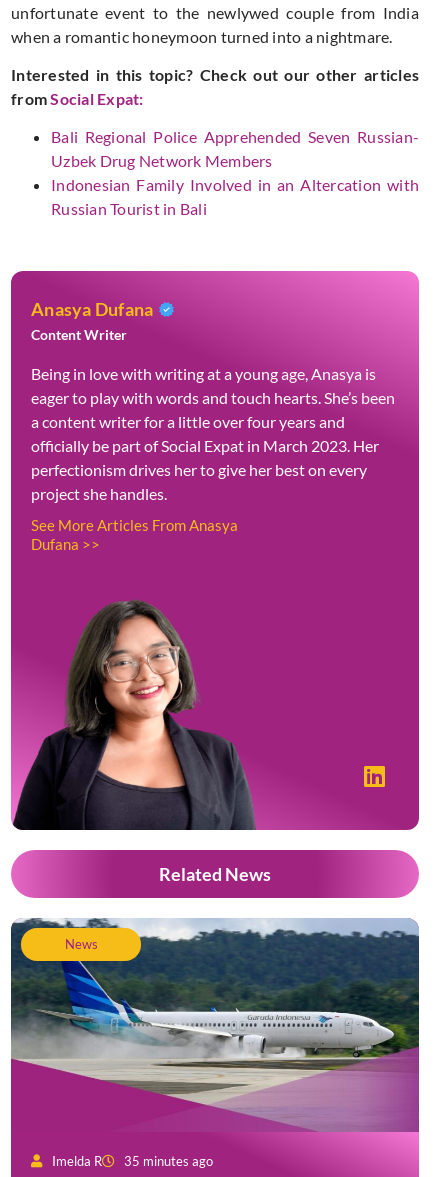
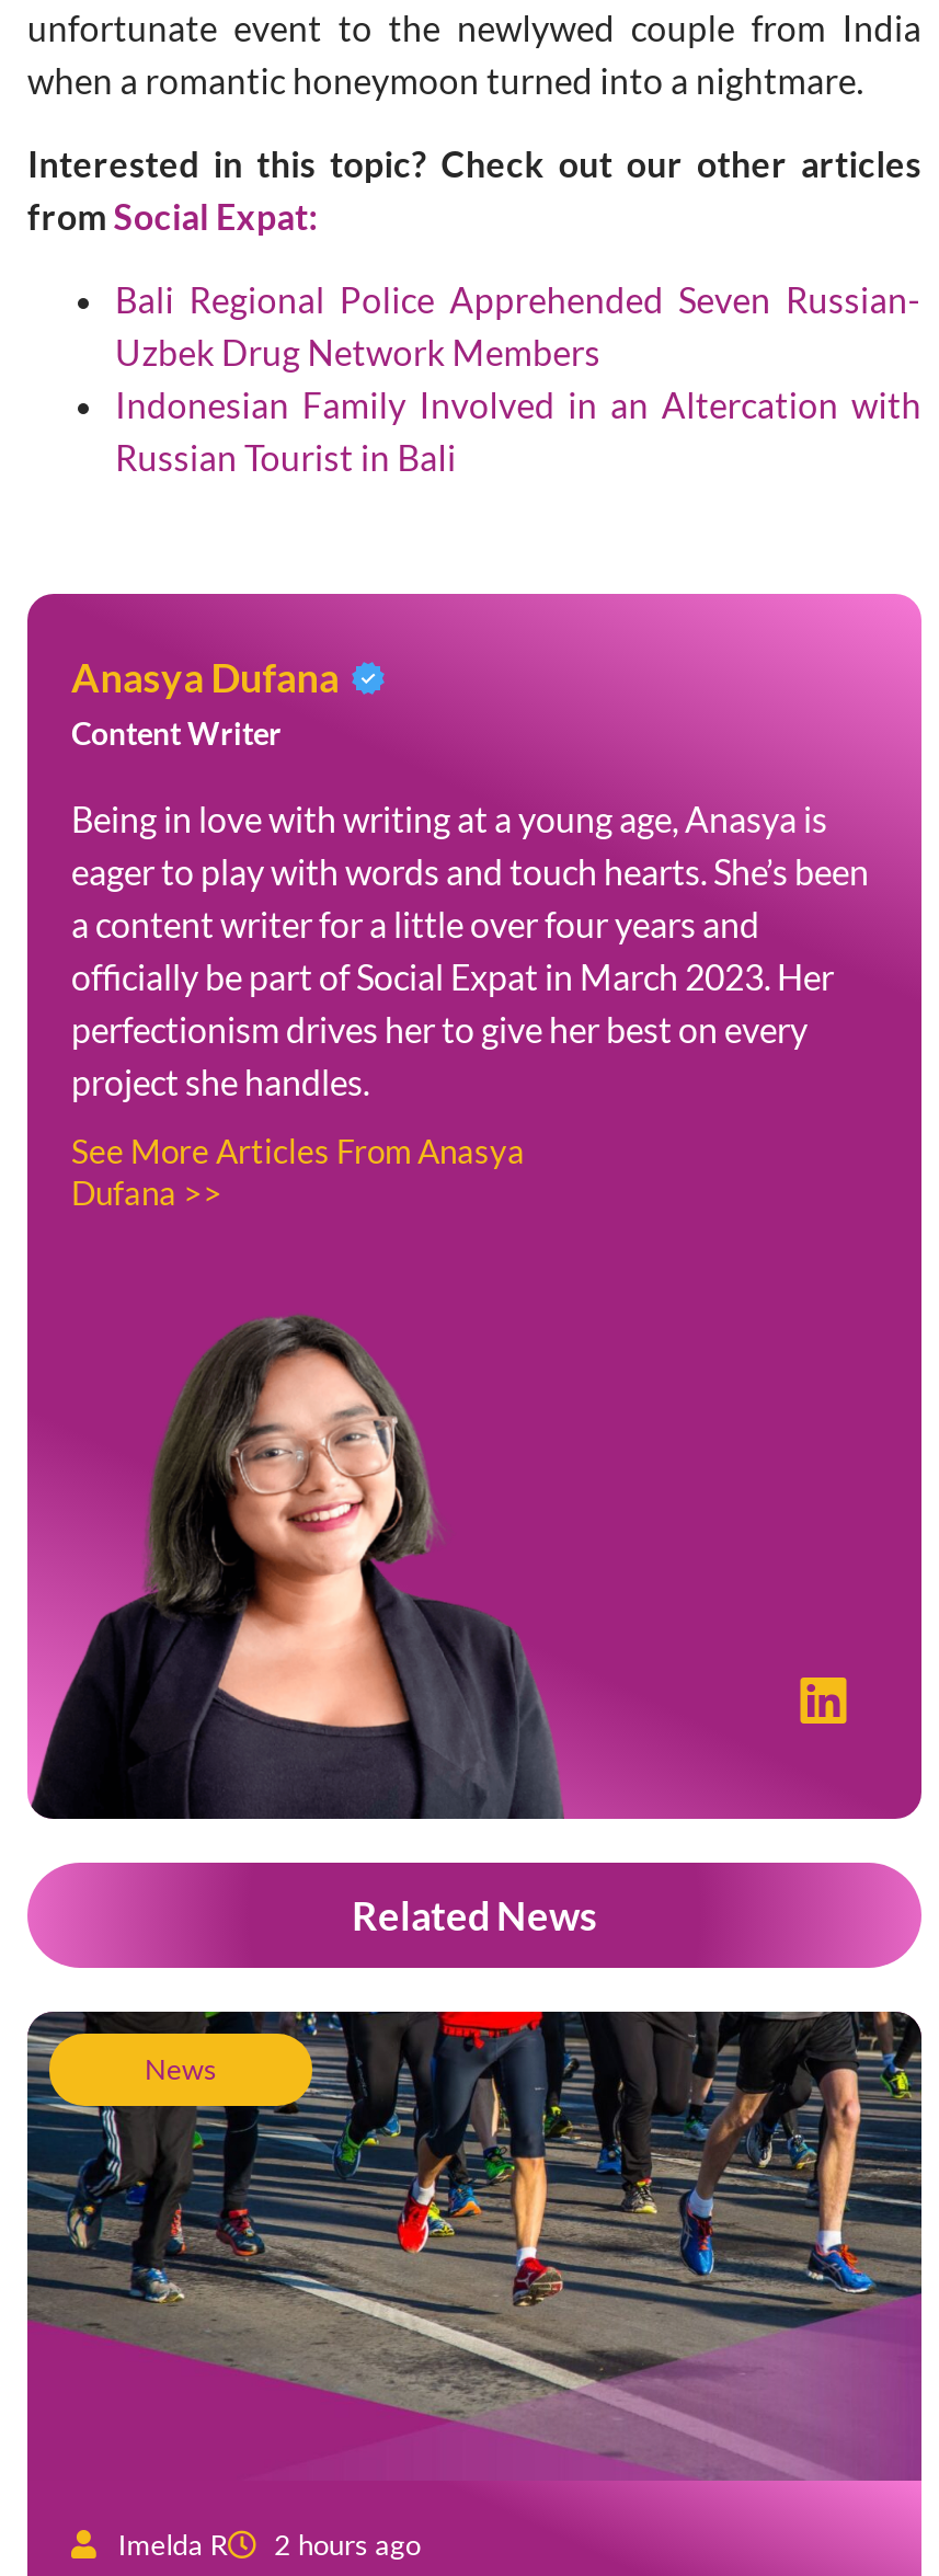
- [image]
- Imelda R 35 minutes ago
+ [image]
+ Imelda R 2 hours ago
